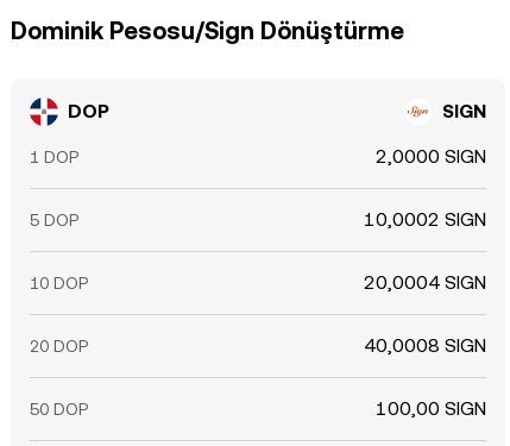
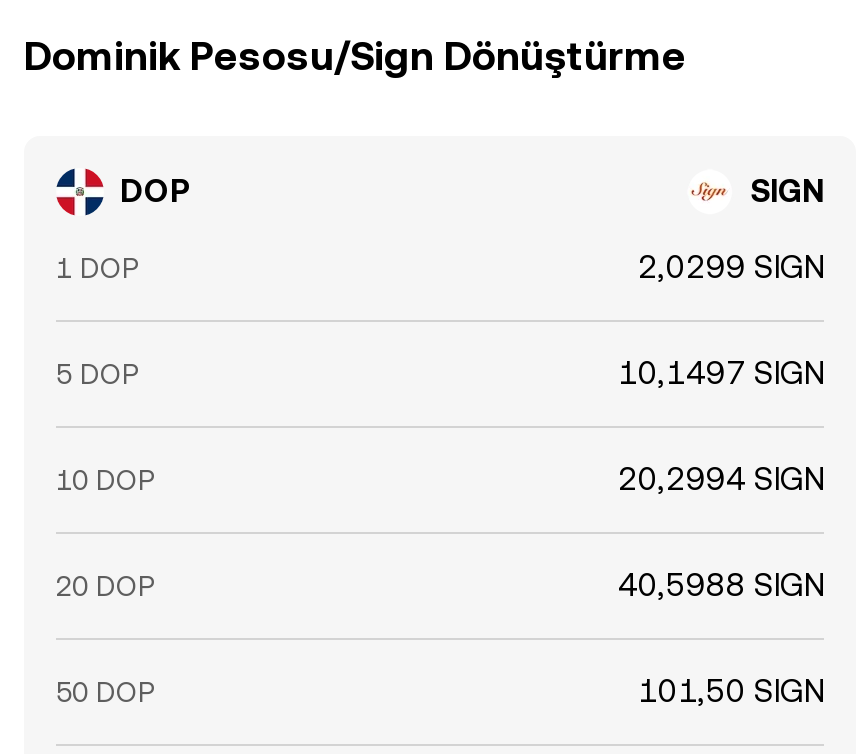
- 2,0000 SIGN
+ 2,0299 SIGN

- 10,0002 SIGN
+ 10,1497 SIGN

- 20,0004 SIGN
+ 20,2994 SIGN

- 40,0008 SIGN
+ 40,5988 SIGN

- 100,00 SIGN
+ 101,50 SIGN
